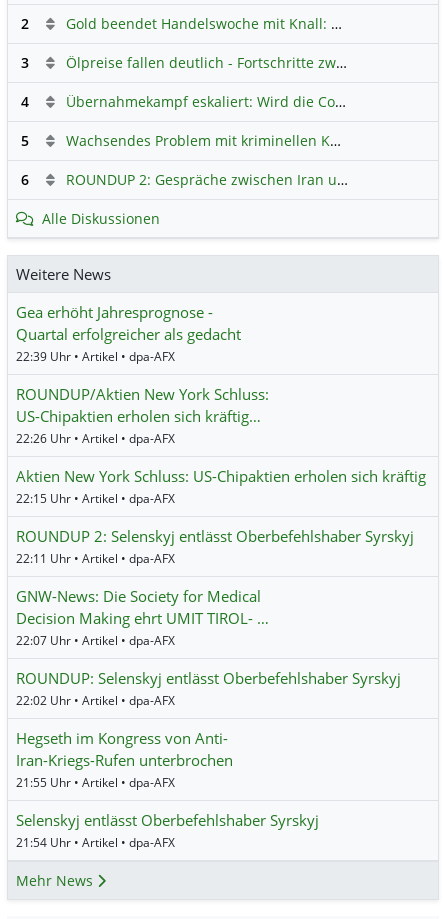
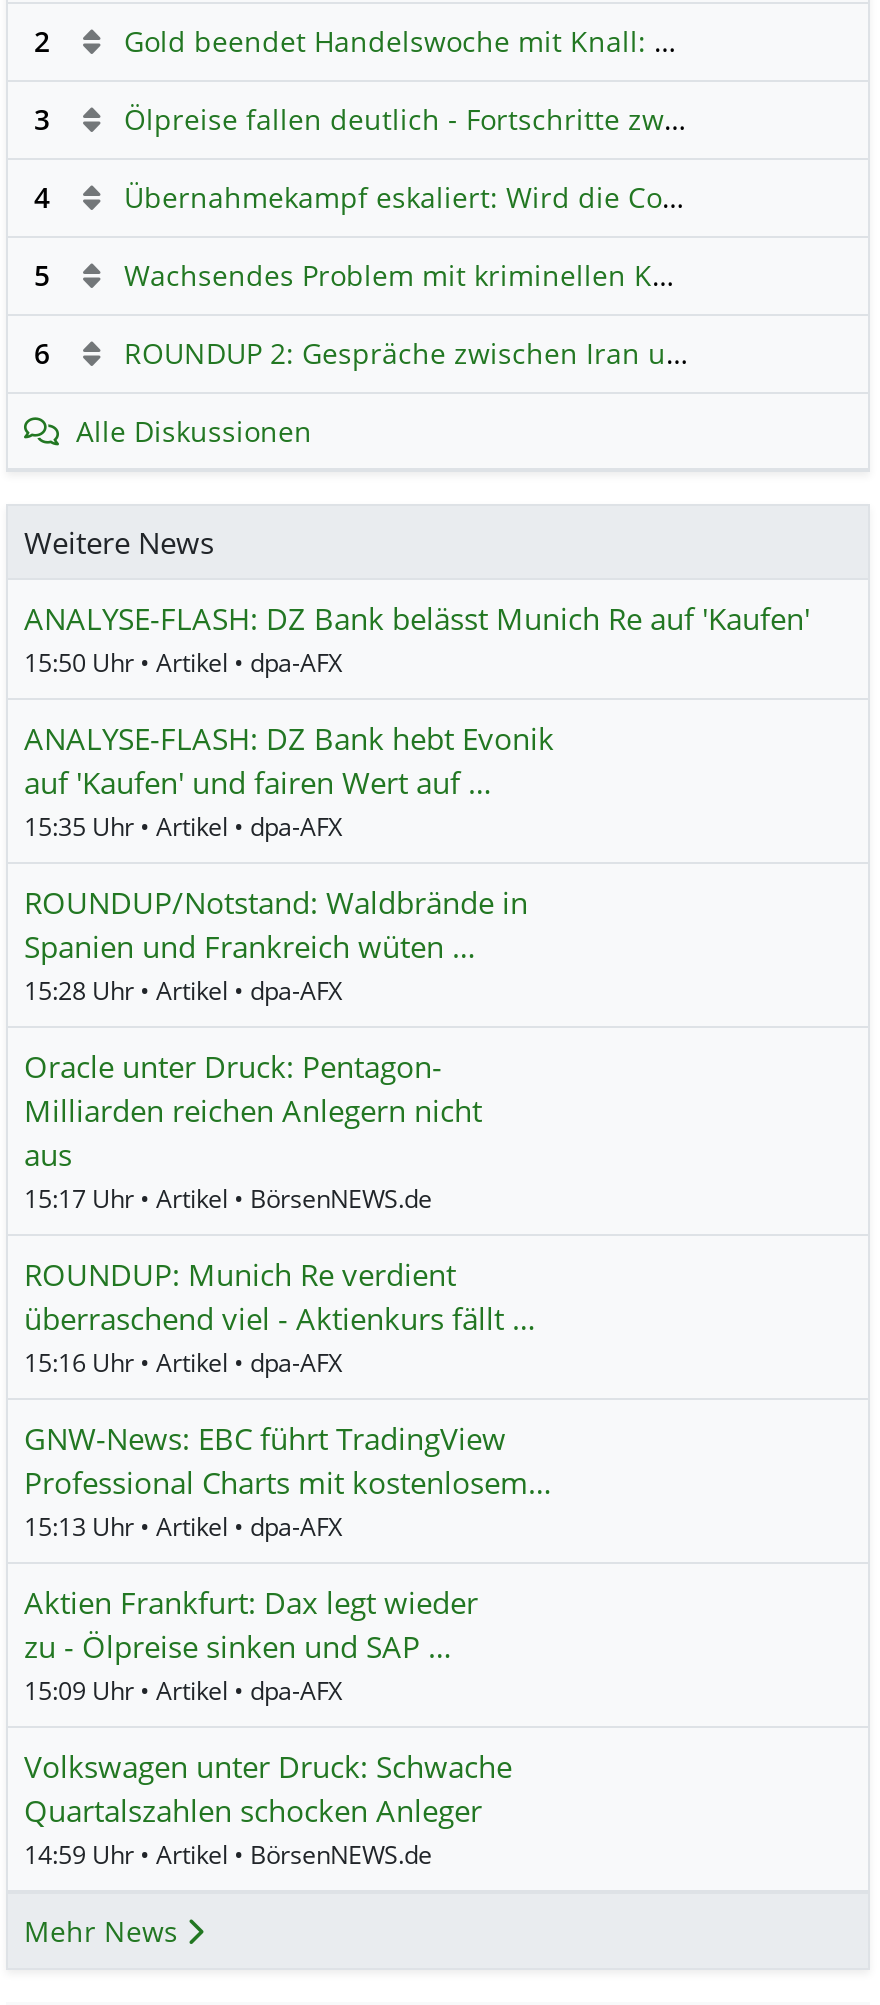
- Gea erhöht Jahresprognose -
- Quartal erfolgreicher als gedacht
- 22:39 Uhr • Artikel • dpa-AFX
+ ANALYSE-FLASH: DZ Bank belässt Munich Re auf 'Kaufen'
+ 15:50 Uhr • Artikel • dpa-AFX

- ROUNDUP/Aktien New York Schluss:
- US-Chipaktien erholen sich kräftig…
- 22:26 Uhr • Artikel • dpa-AFX
+ ANALYSE-FLASH: DZ Bank hebt Evonik
+ auf 'Kaufen' und fairen Wert auf …
+ 15:35 Uhr • Artikel • dpa-AFX

- Aktien New York Schluss: US-Chipaktien erholen sich kräftig
- 22:15 Uhr • Artikel • dpa-AFX
+ ROUNDUP/Notstand: Waldbrände in
+ Spanien und Frankreich wüten …
+ 15:28 Uhr • Artikel • dpa-AFX

- ROUNDUP 2: Selenskyj entlässt Oberbefehlshaber Syrskyj
- 22:11 Uhr • Artikel • dpa-AFX
+ Oracle unter Druck: Pentagon-
+ Milliarden reichen Anlegern nicht
+ aus
+ 15:17 Uhr • Artikel • BörsenNEWS.de

- GNW-News: Die Society for Medical
- Decision Making ehrt UMIT TIROL- …
- 22:07 Uhr • Artikel • dpa-AFX
+ ROUNDUP: Munich Re verdient
+ überraschend viel - Aktienkurs fällt …
+ 15:16 Uhr • Artikel • dpa-AFX

- ROUNDUP: Selenskyj entlässt Oberbefehlshaber Syrskyj
- 22:02 Uhr • Artikel • dpa-AFX
+ GNW-News: EBC führt TradingView
+ Professional Charts mit kostenlosem…
+ 15:13 Uhr • Artikel • dpa-AFX

- Hegseth im Kongress von Anti-
- Iran-Kriegs-Rufen unterbrochen
- 21:55 Uhr • Artikel • dpa-AFX
+ Aktien Frankfurt: Dax legt wieder
+ zu - Ölpreise sinken und SAP …
+ 15:09 Uhr • Artikel • dpa-AFX

- Selenskyj entlässt Oberbefehlshaber Syrskyj
- 21:54 Uhr • Artikel • dpa-AFX
+ Volkswagen unter Druck: Schwache
+ Quartalszahlen schocken Anleger
+ 14:59 Uhr • Artikel • BörsenNEWS.de
